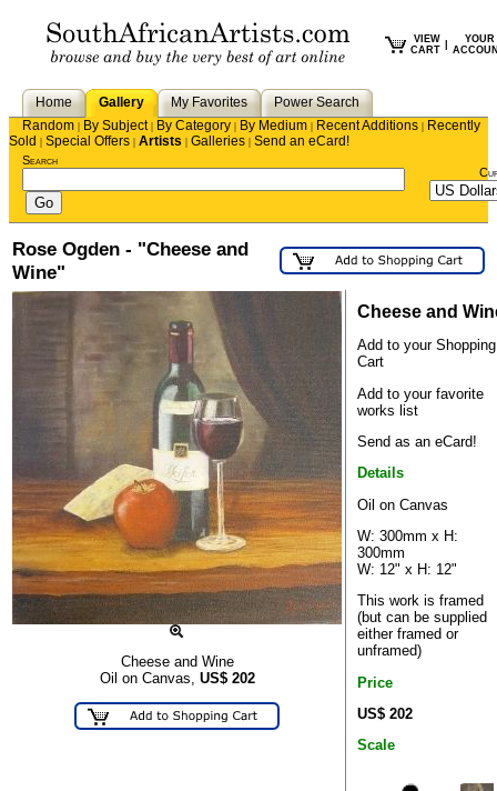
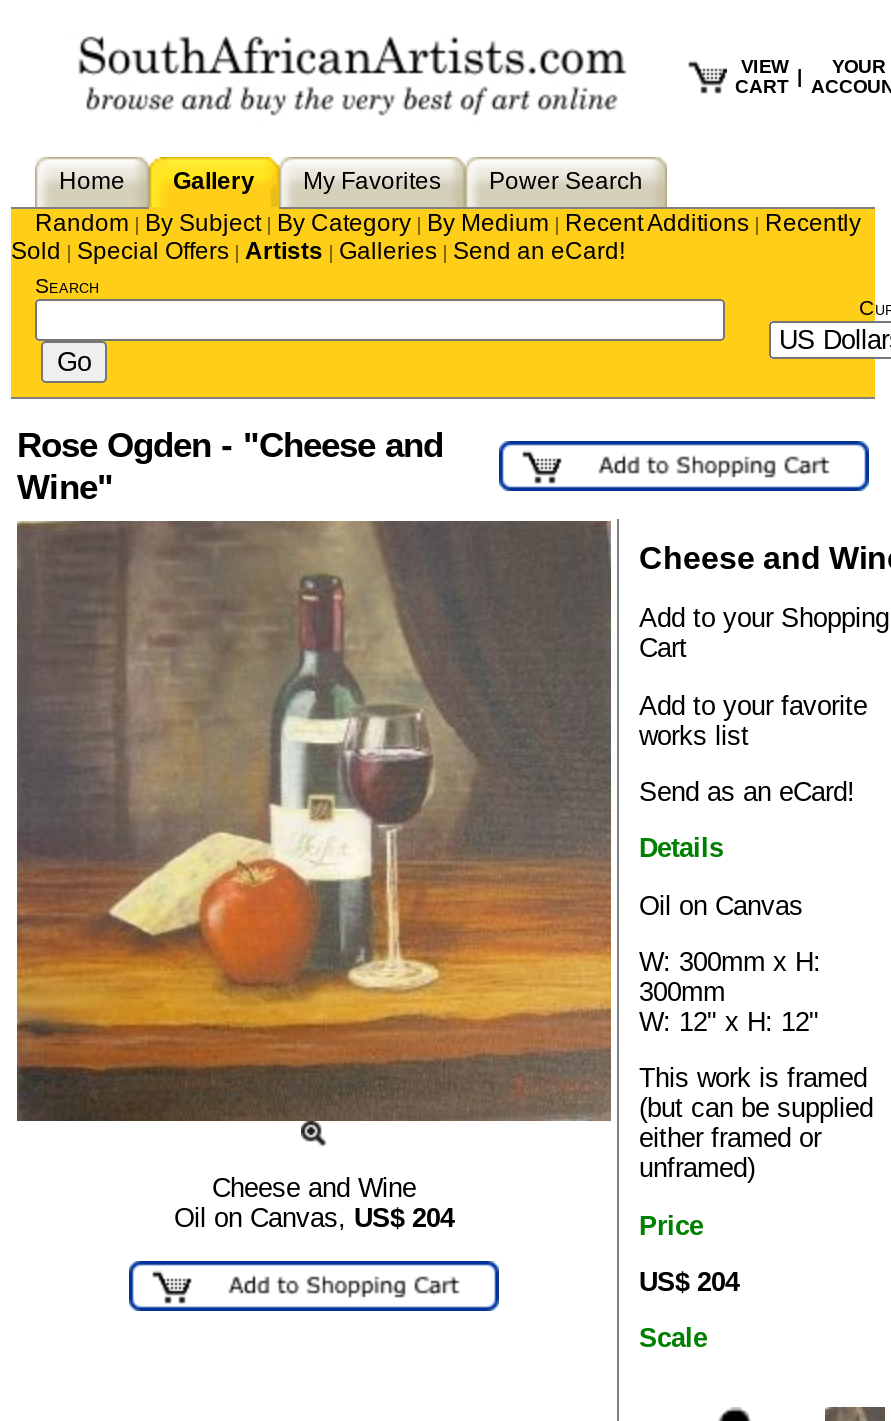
- Oil on Canvas, US$202
+ Oil on Canvas, US$204

- US$ 202
+ US$ 204
